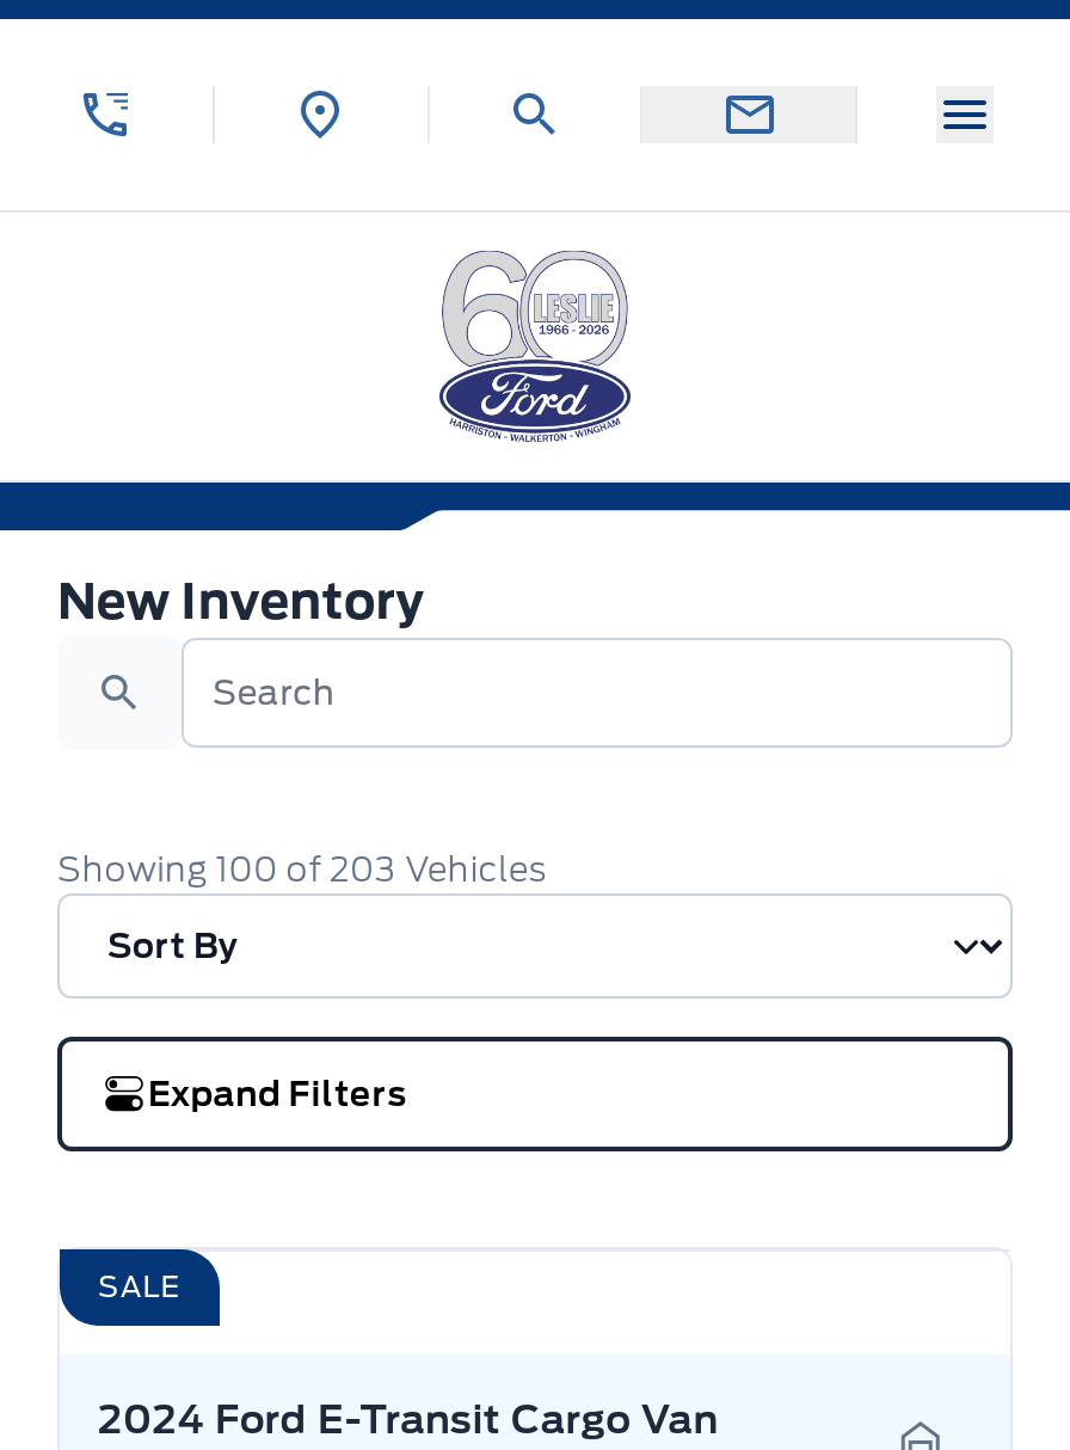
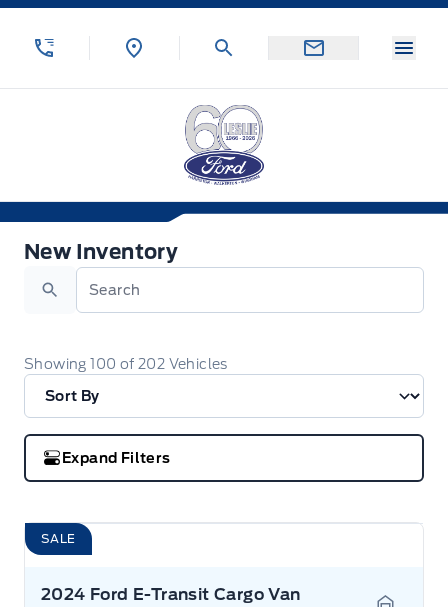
- Showing 100 of 203 Vehicles
+ Showing 100 of 202 Vehicles
